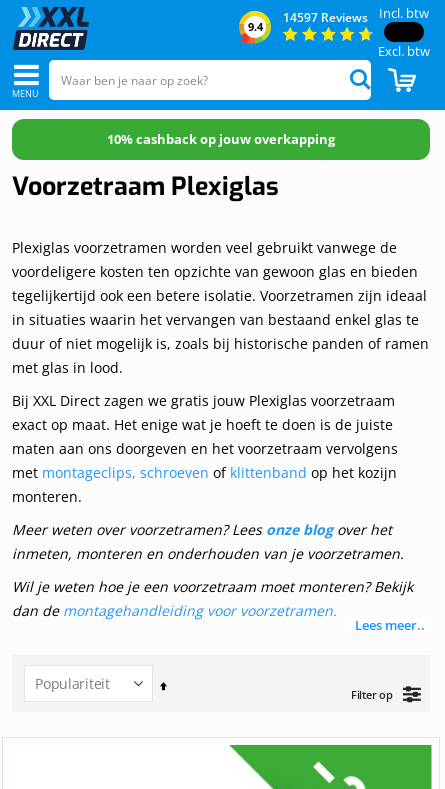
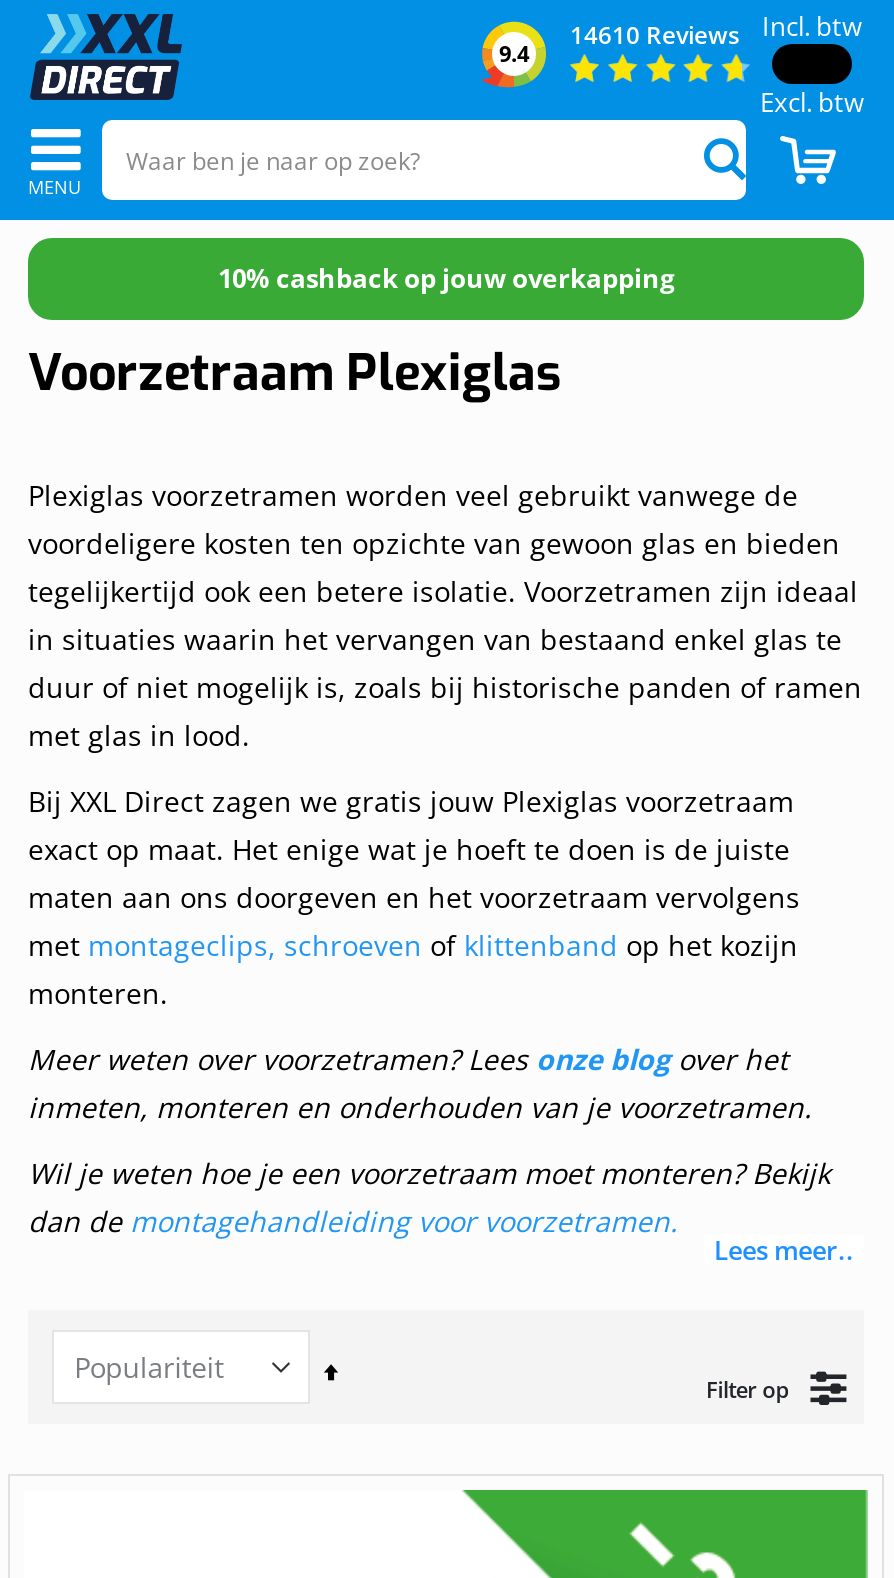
- 14597 Reviews Incl. btw
+ 14610 Reviews Incl. btw
